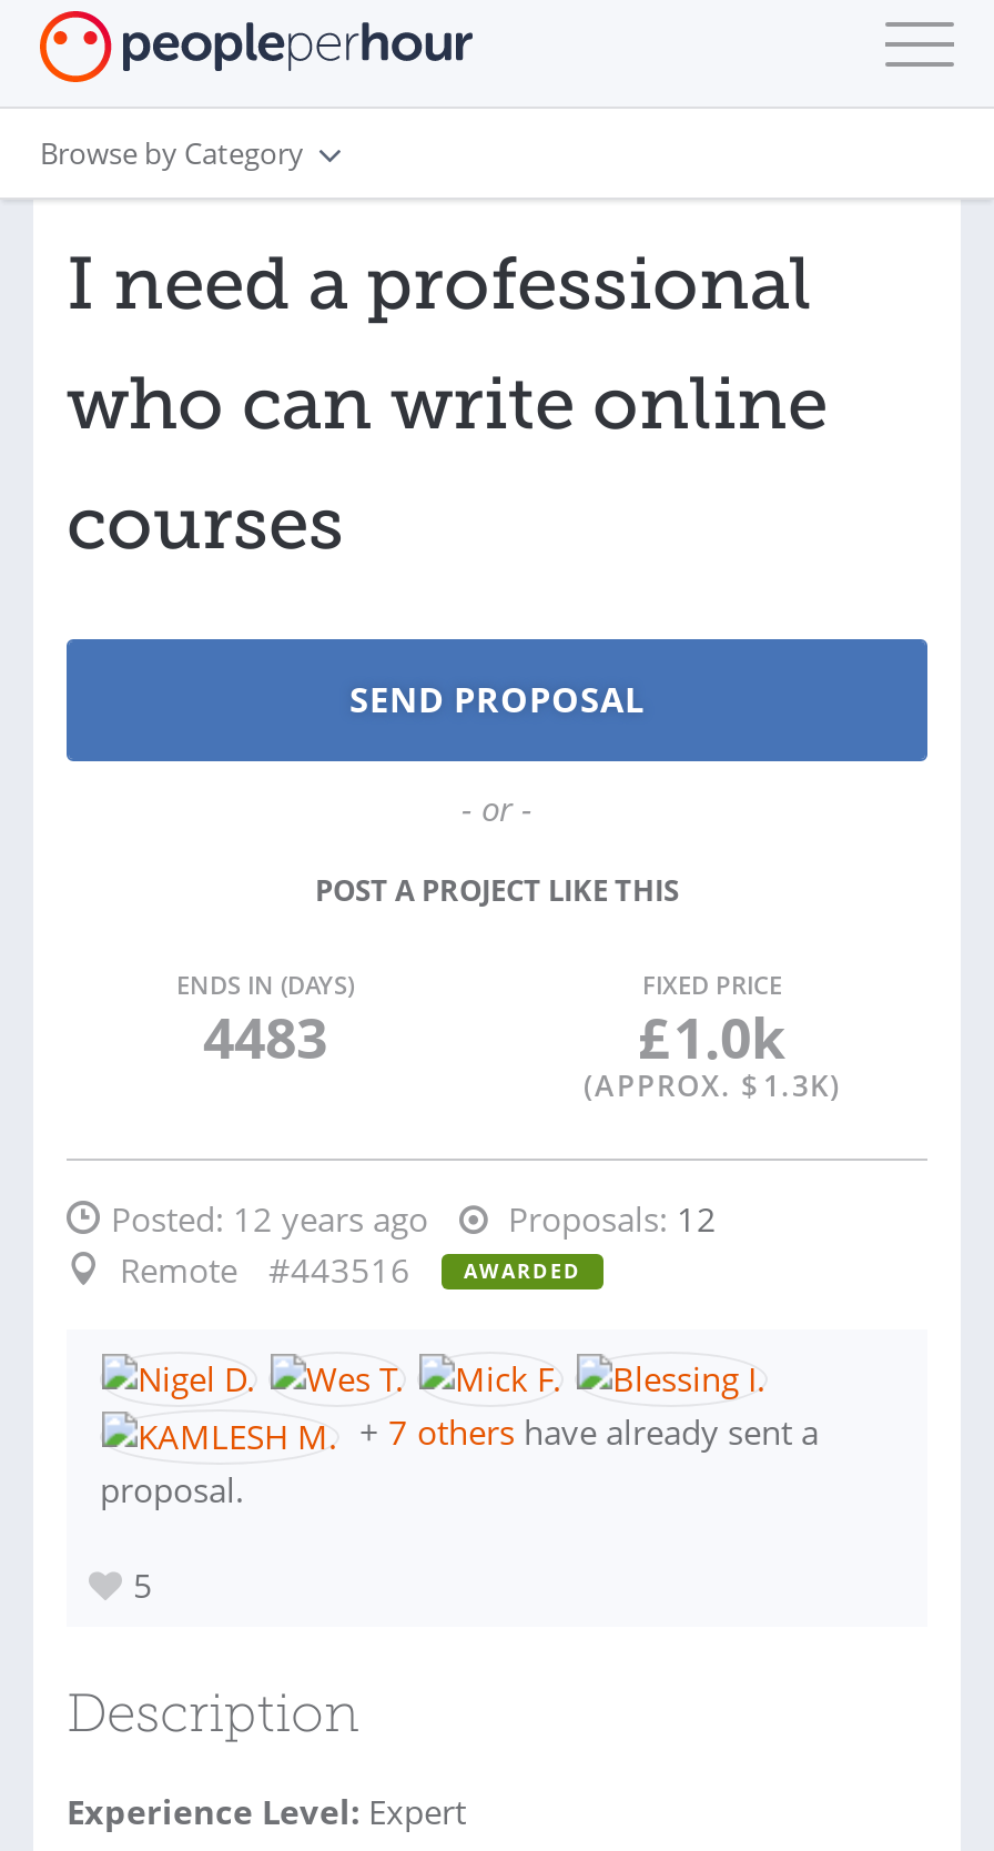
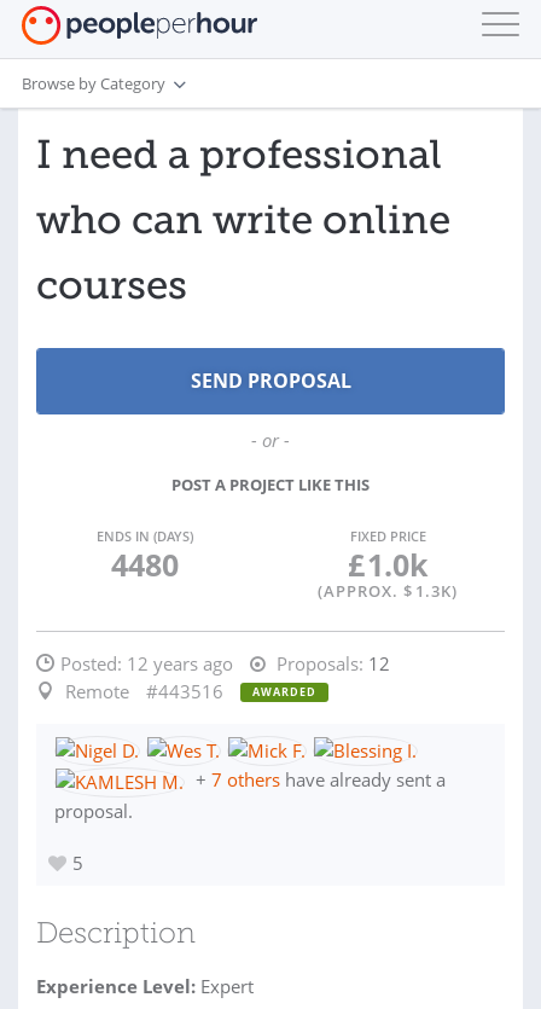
- 4483
+ 4480
